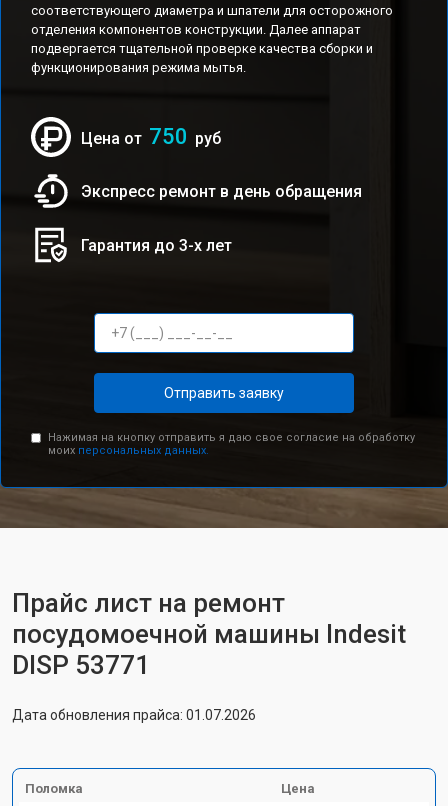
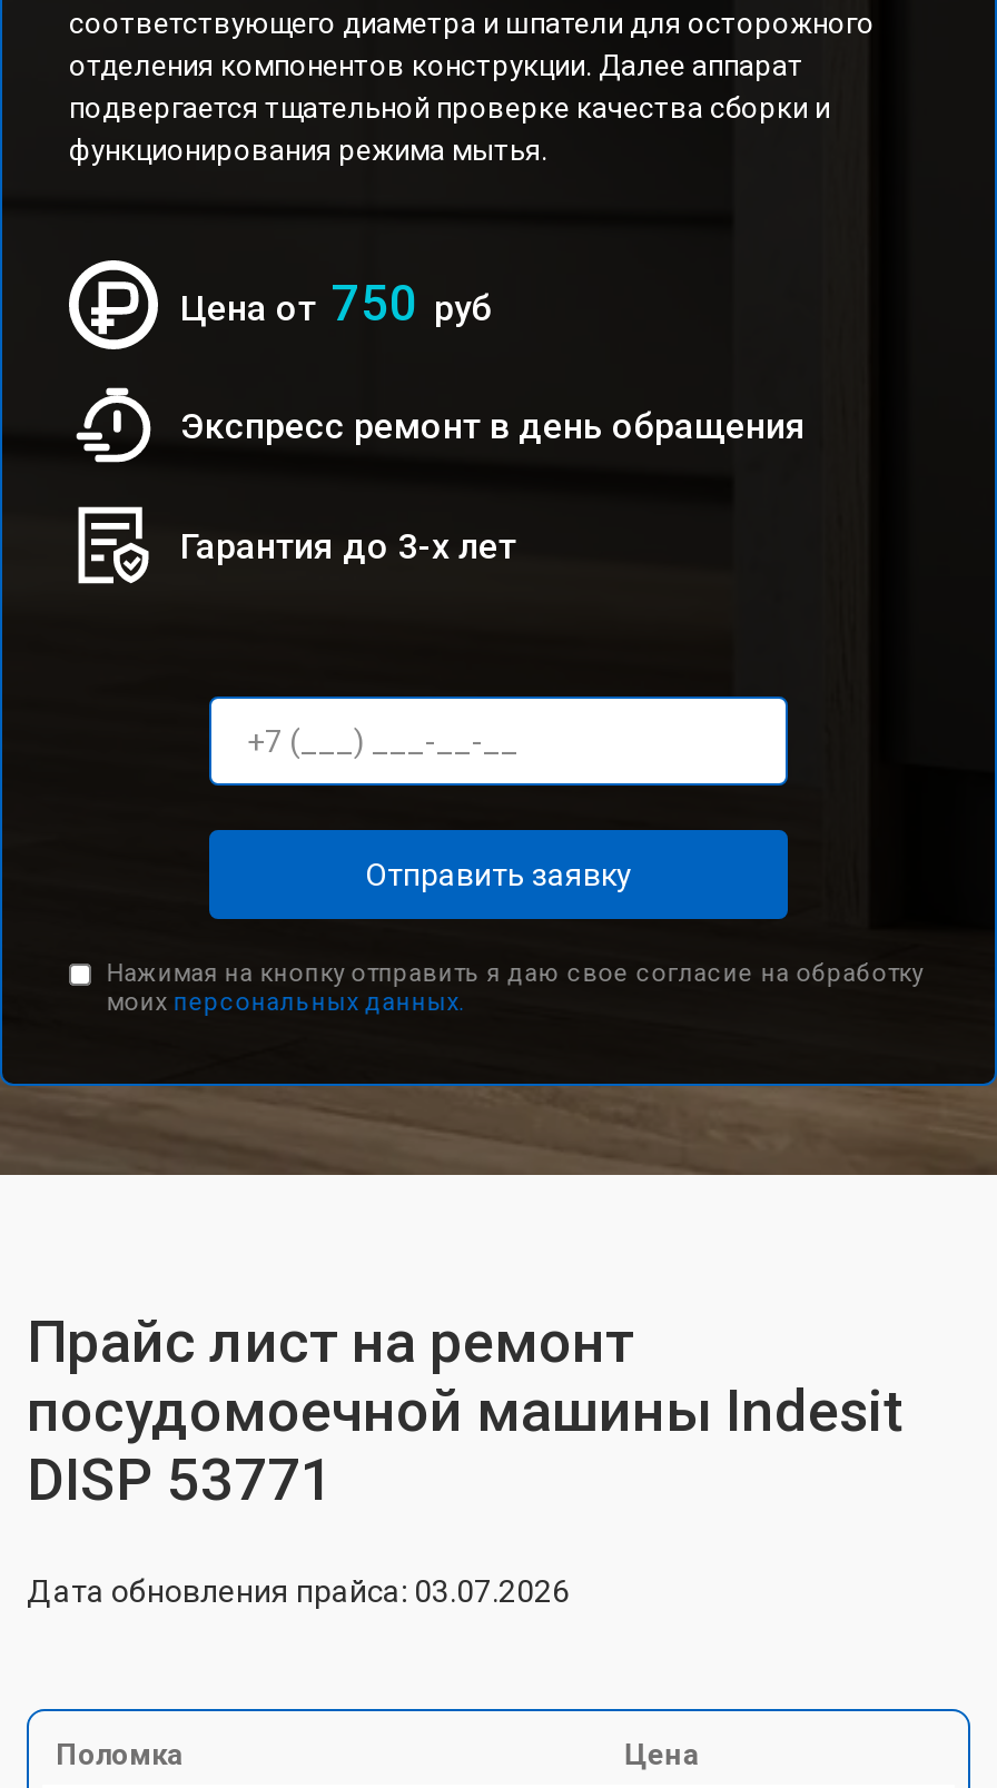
- Дата обновления прайса: 01.07.2026
+ Дата обновления прайса: 03.07.2026
